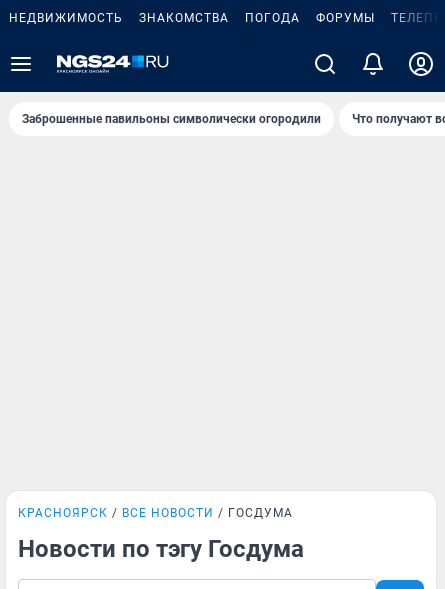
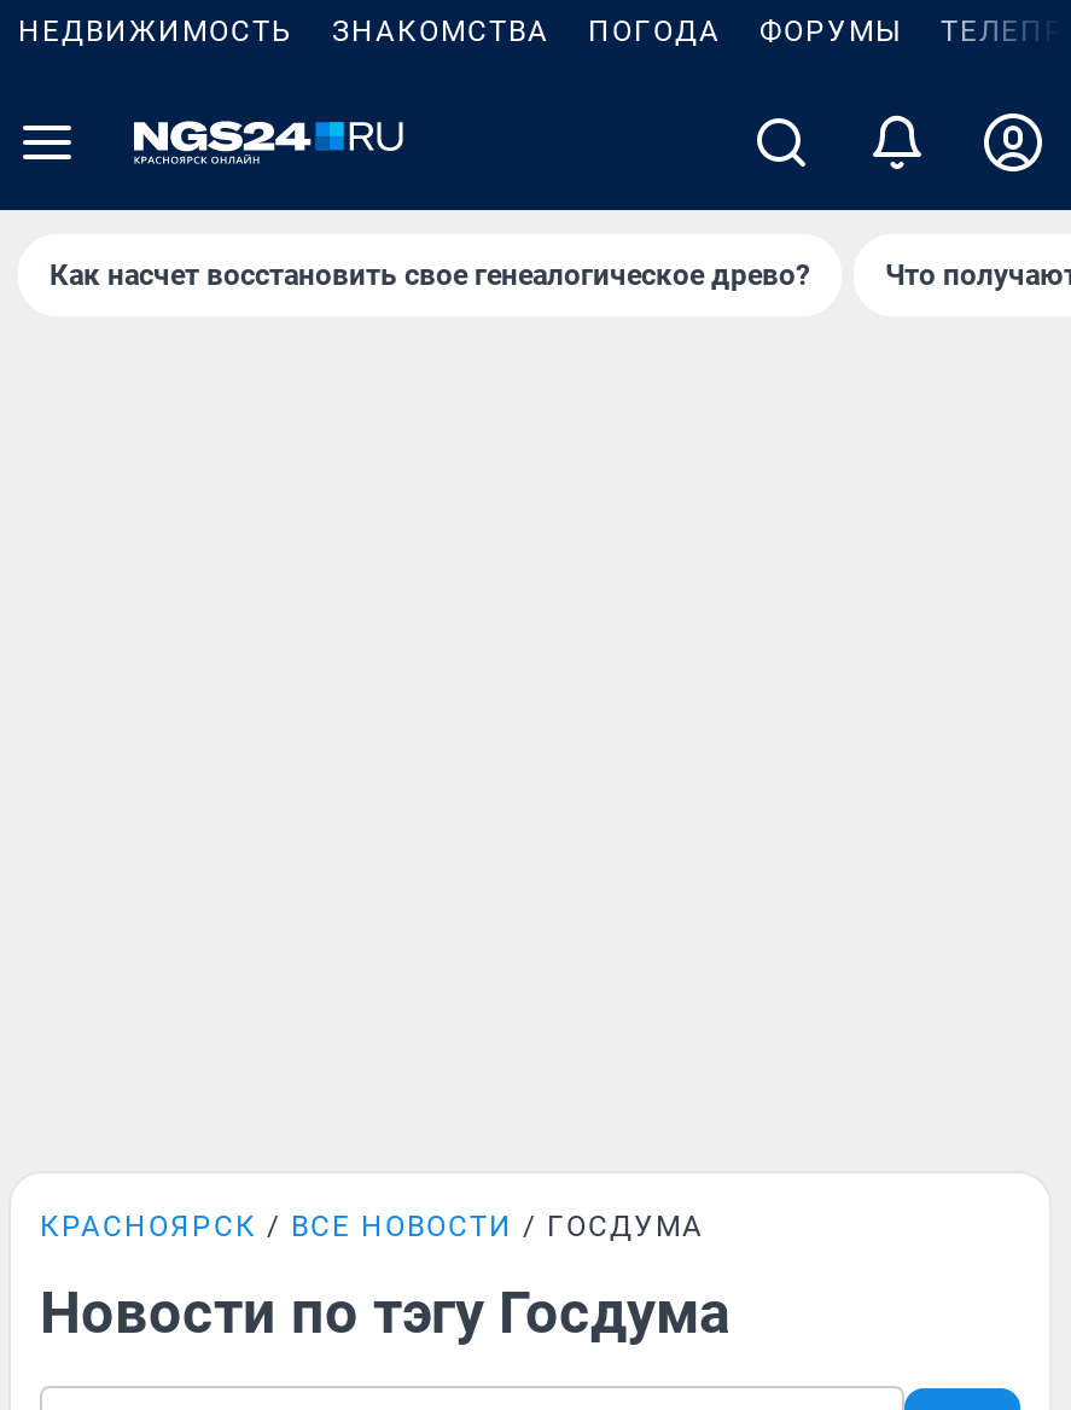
- Заброшенные павильоны символически огородили
+ Как насчет восстановить свое генеалогическое древо?
